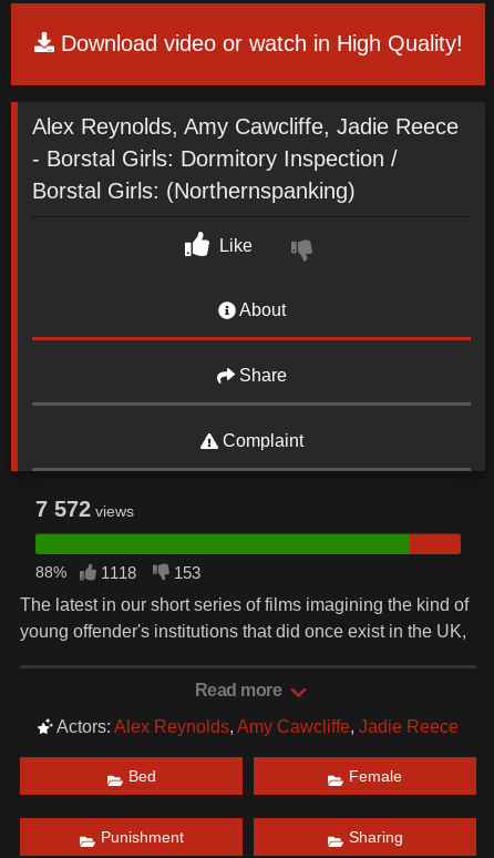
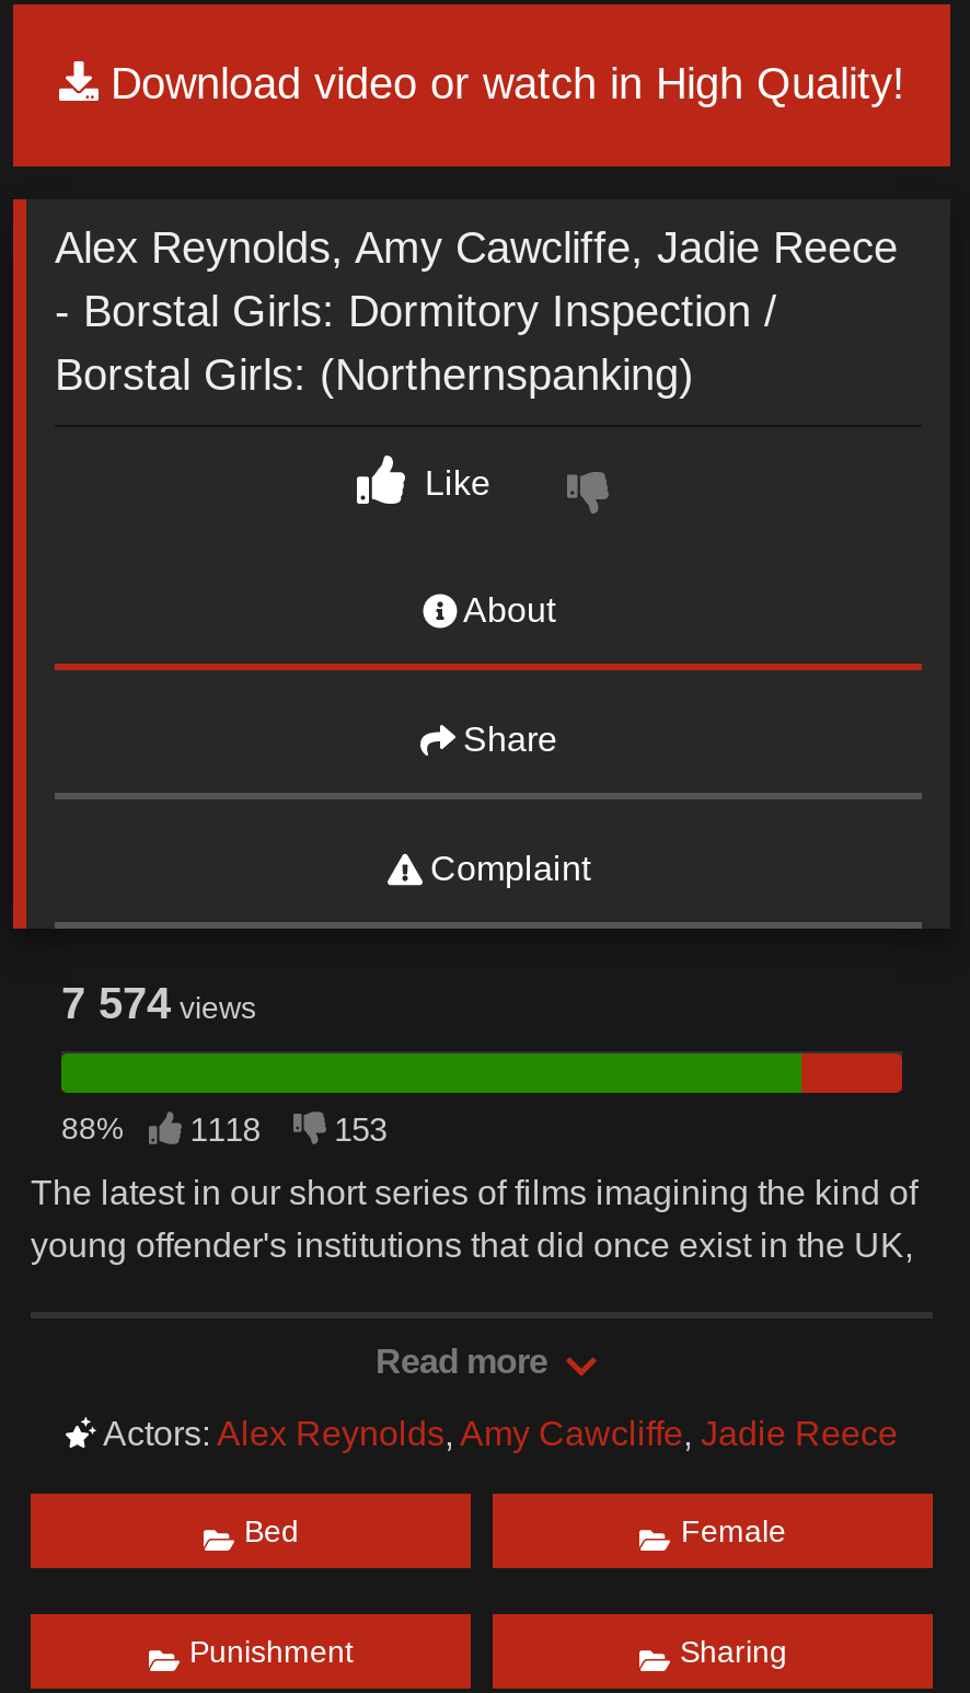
- 7 572 views
+ 7 574 views
